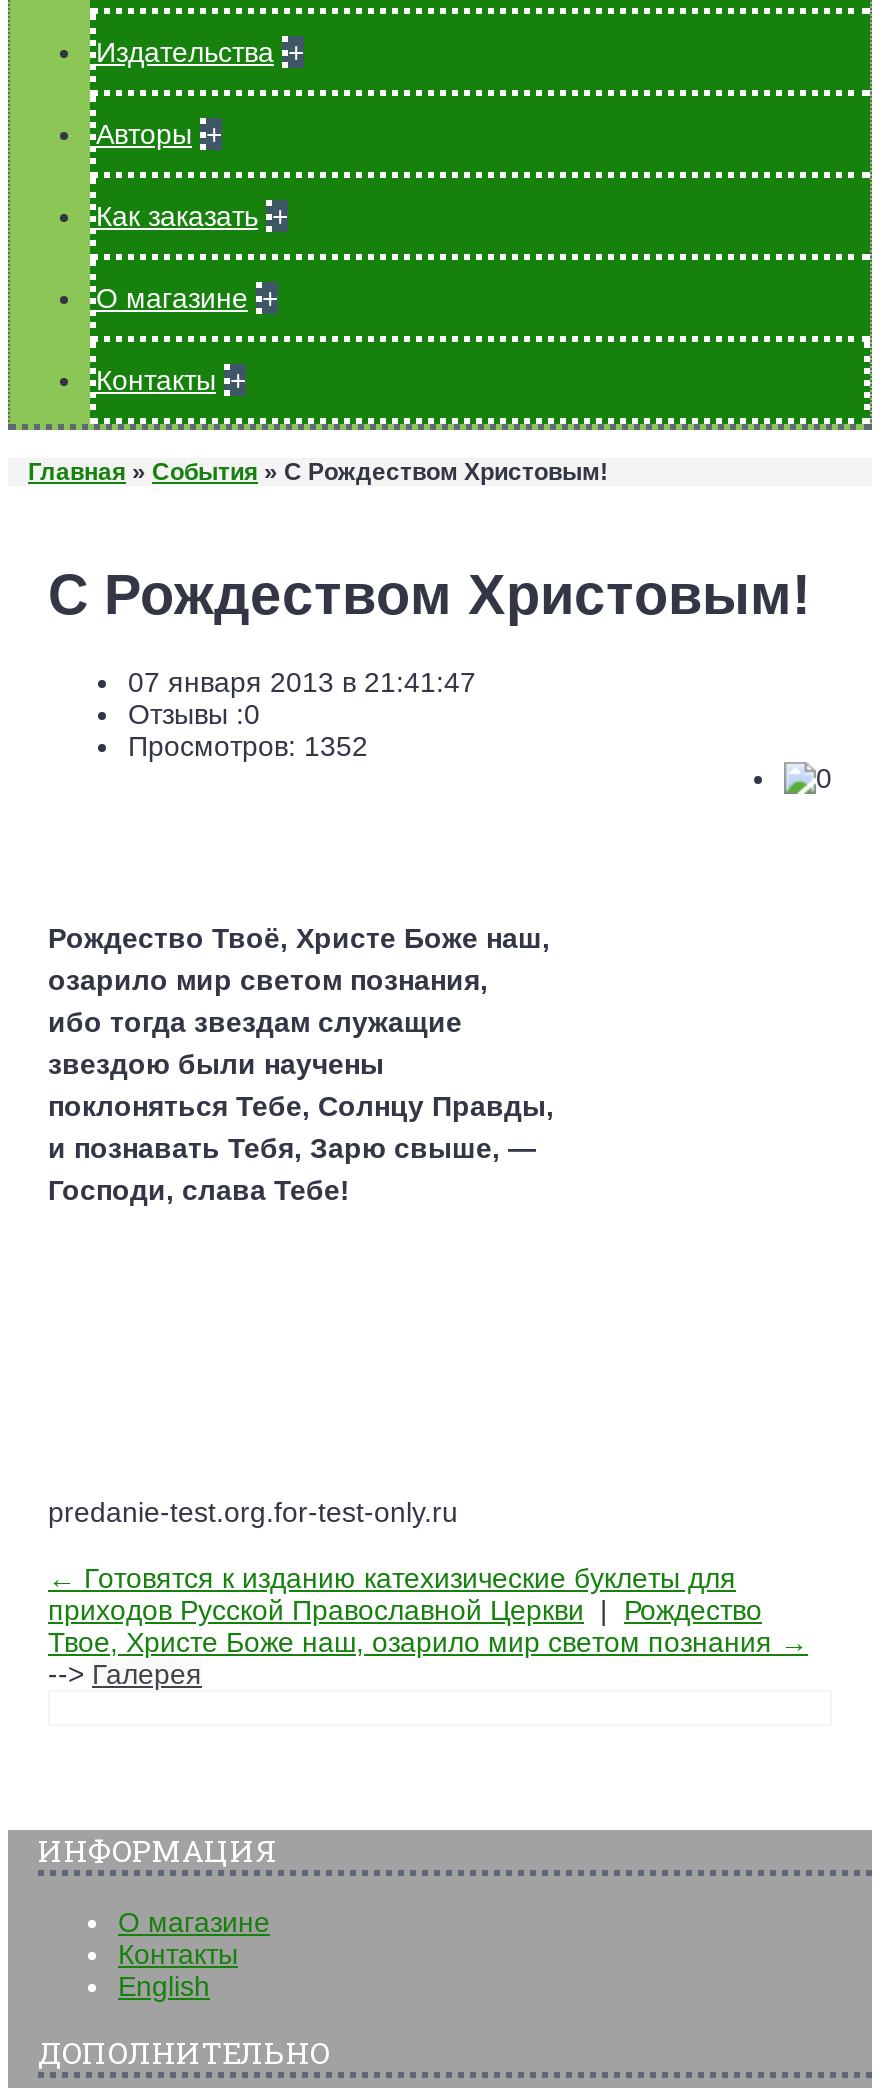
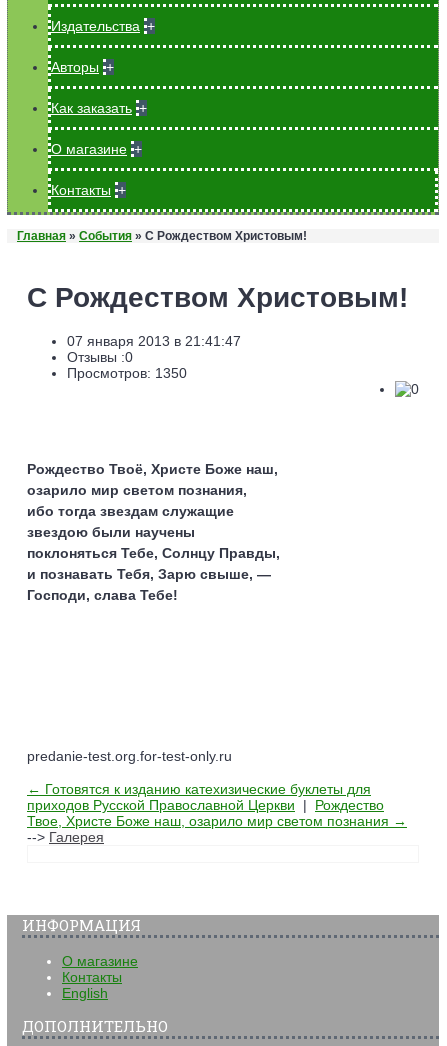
- Просмотров: 1352
+ Просмотров: 1350
